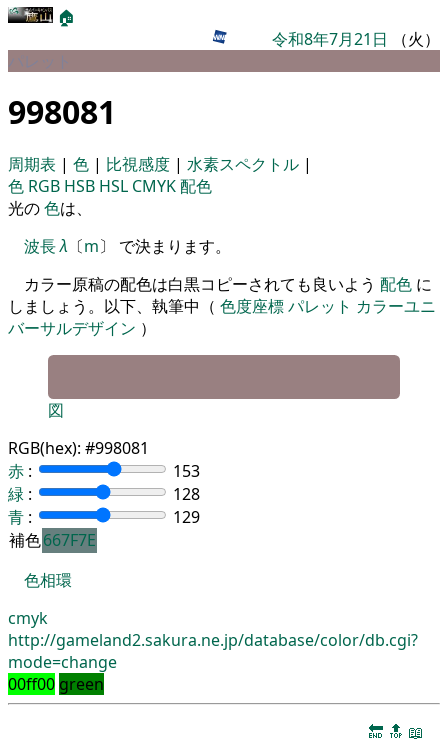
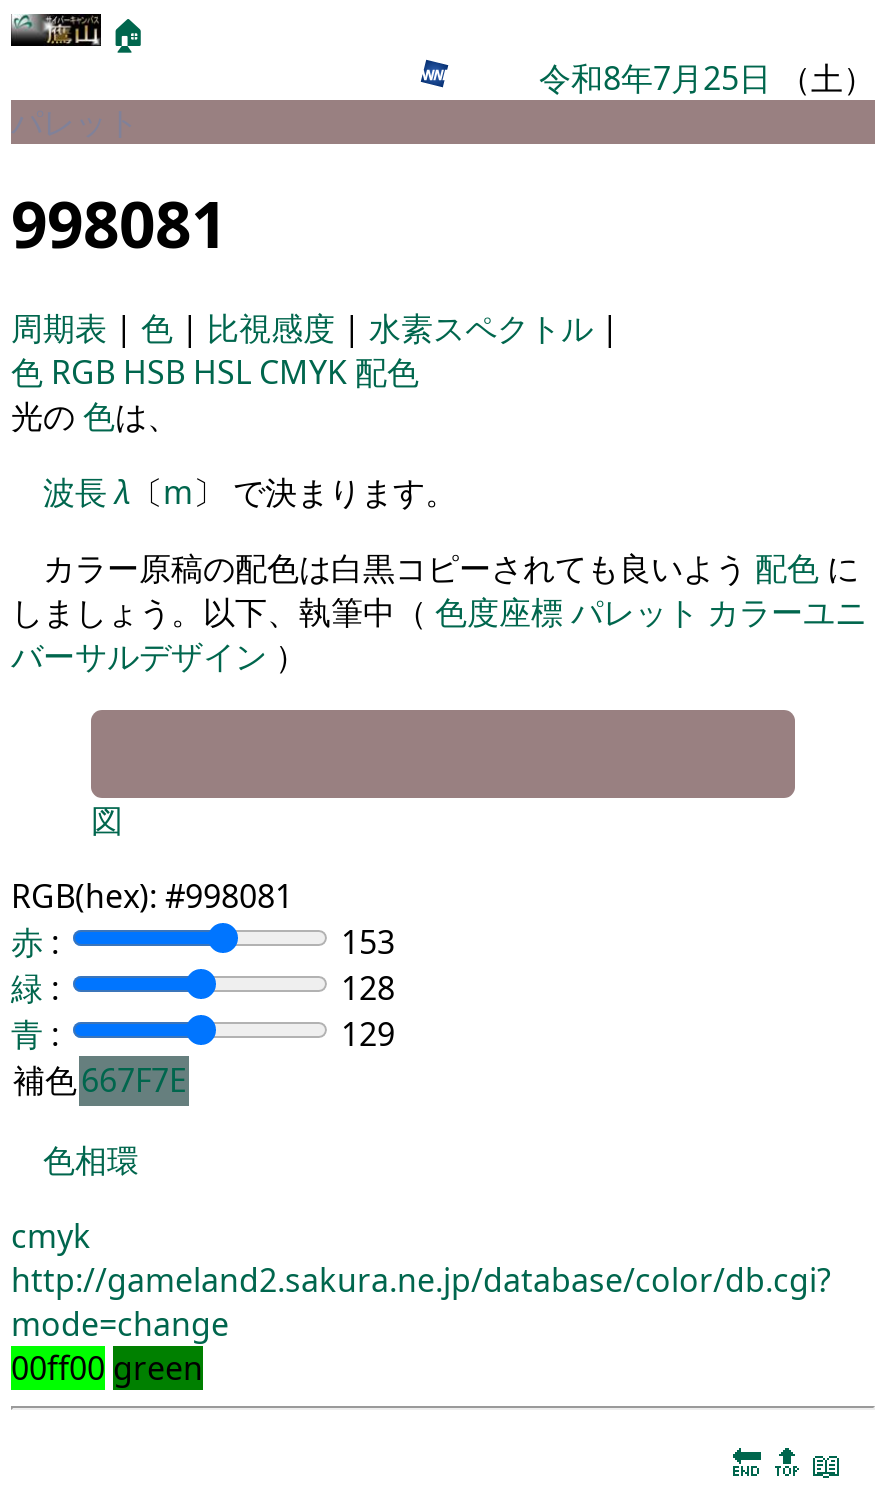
- 令和8年7月21日（火）
+ 令和8年7月25日（土）
